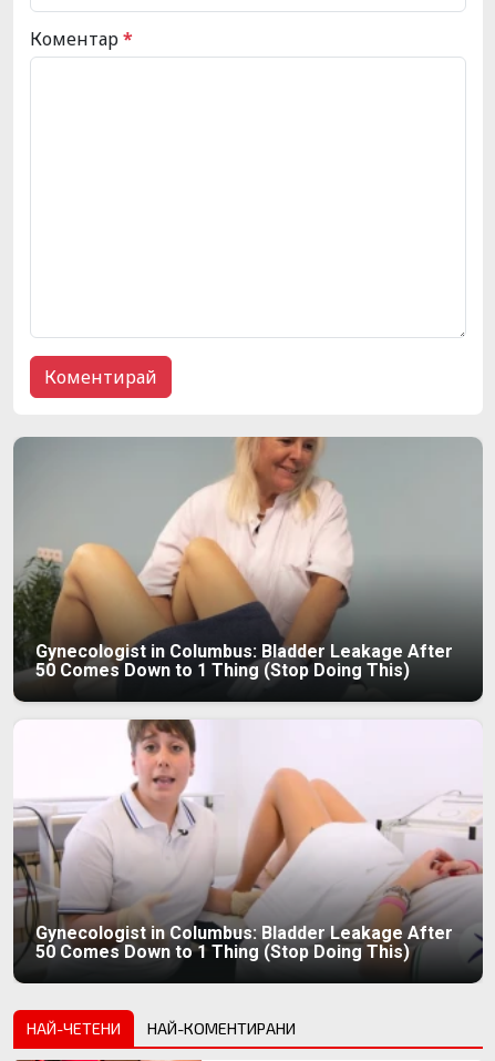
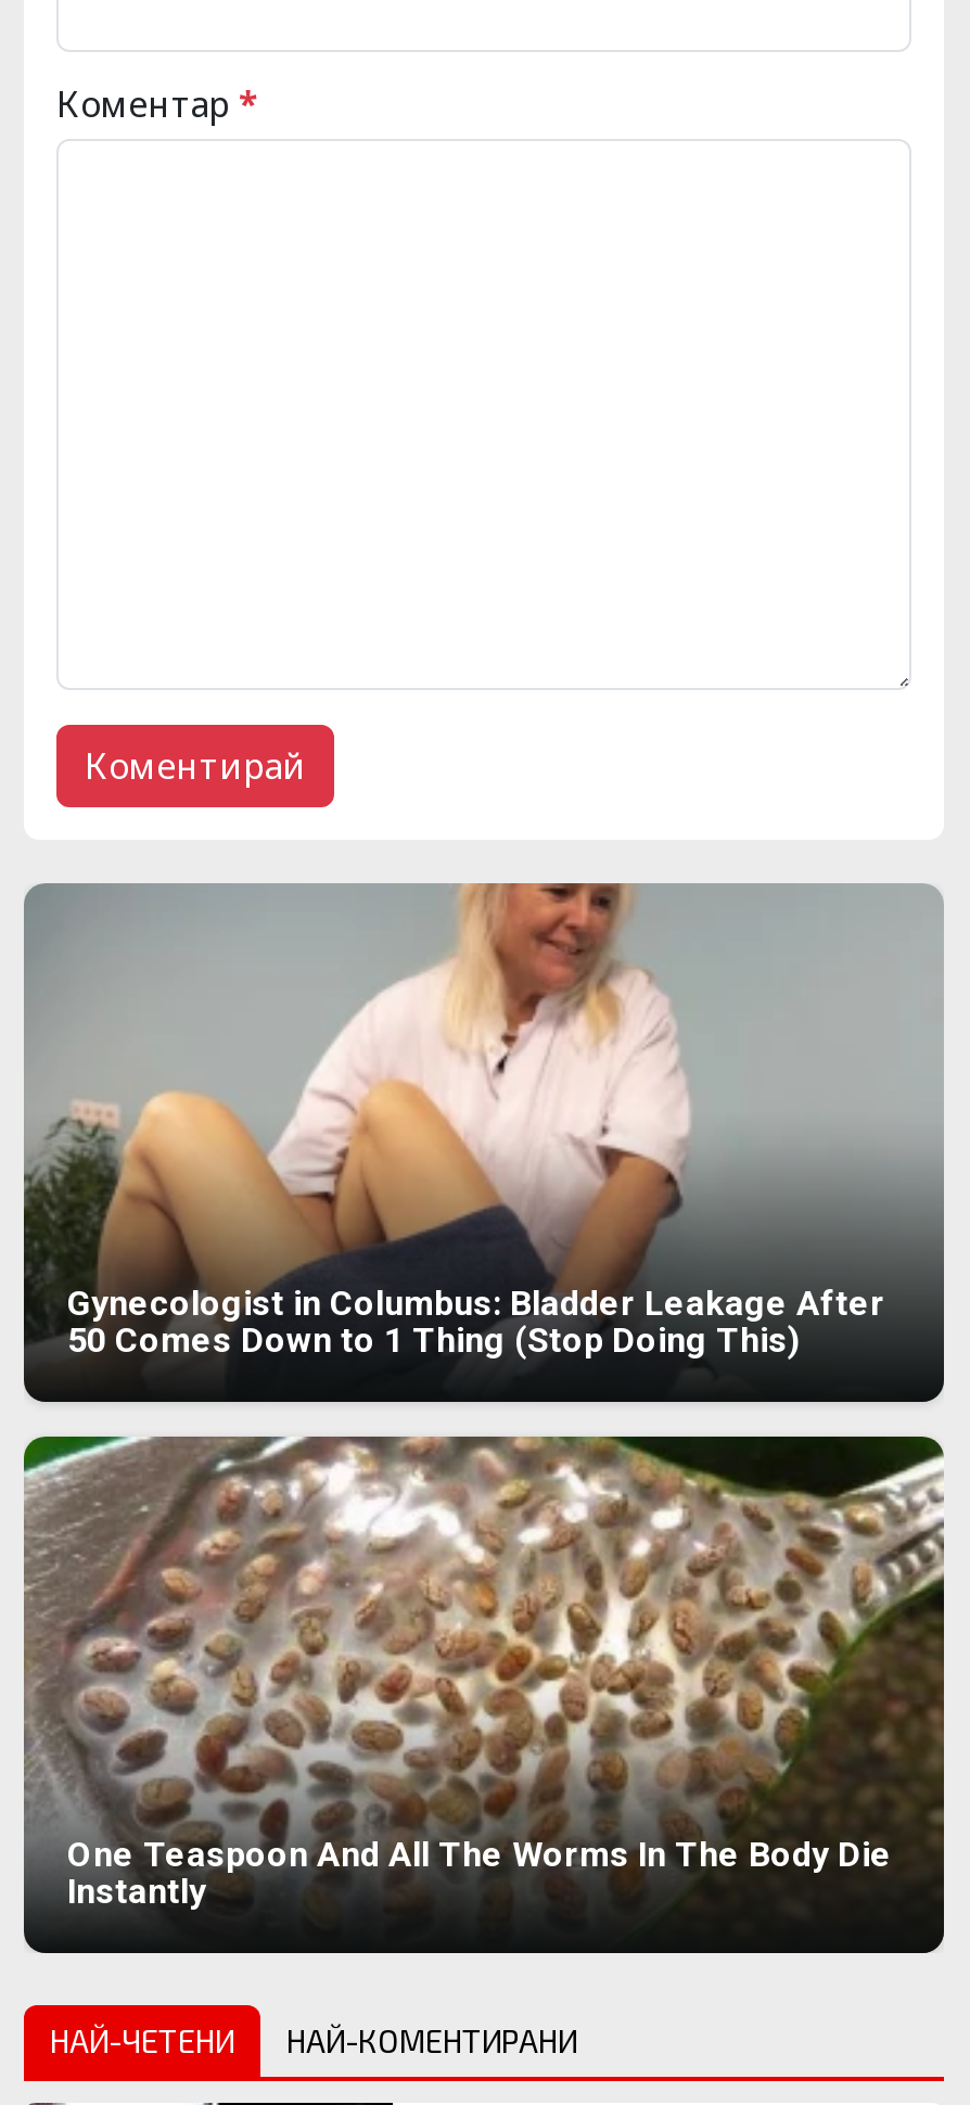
- [image]
- Gynecologist in Columbus: Bladder Leakage After
- 50 Comes Down to 1 Thing (Stop Doing This)
+ [image]
+ One Teaspoon And All The Worms In The Body Die
+ Instantly
